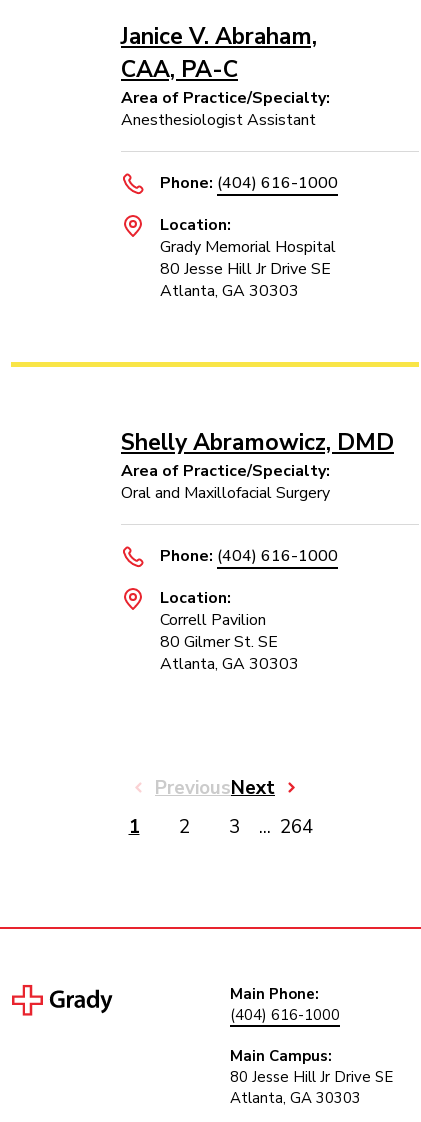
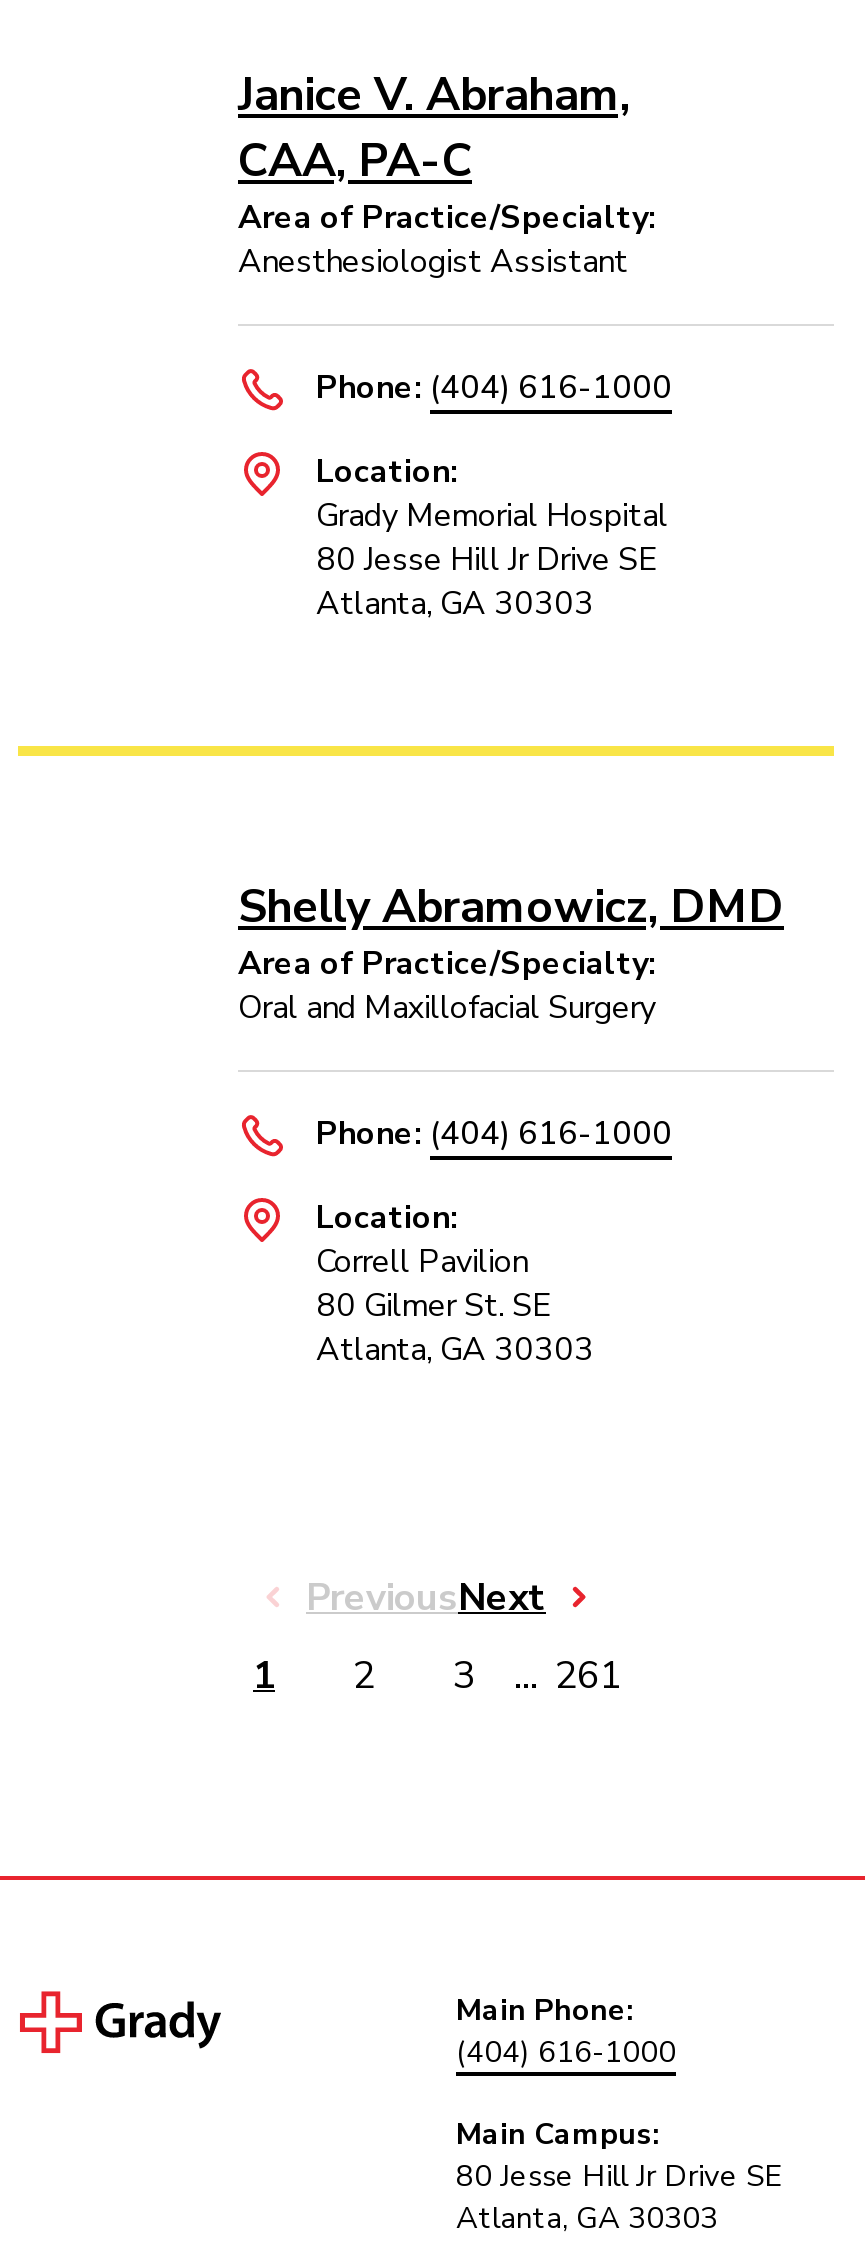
- 1 2 3 ... 264
+ 1 2 3 ... 261
